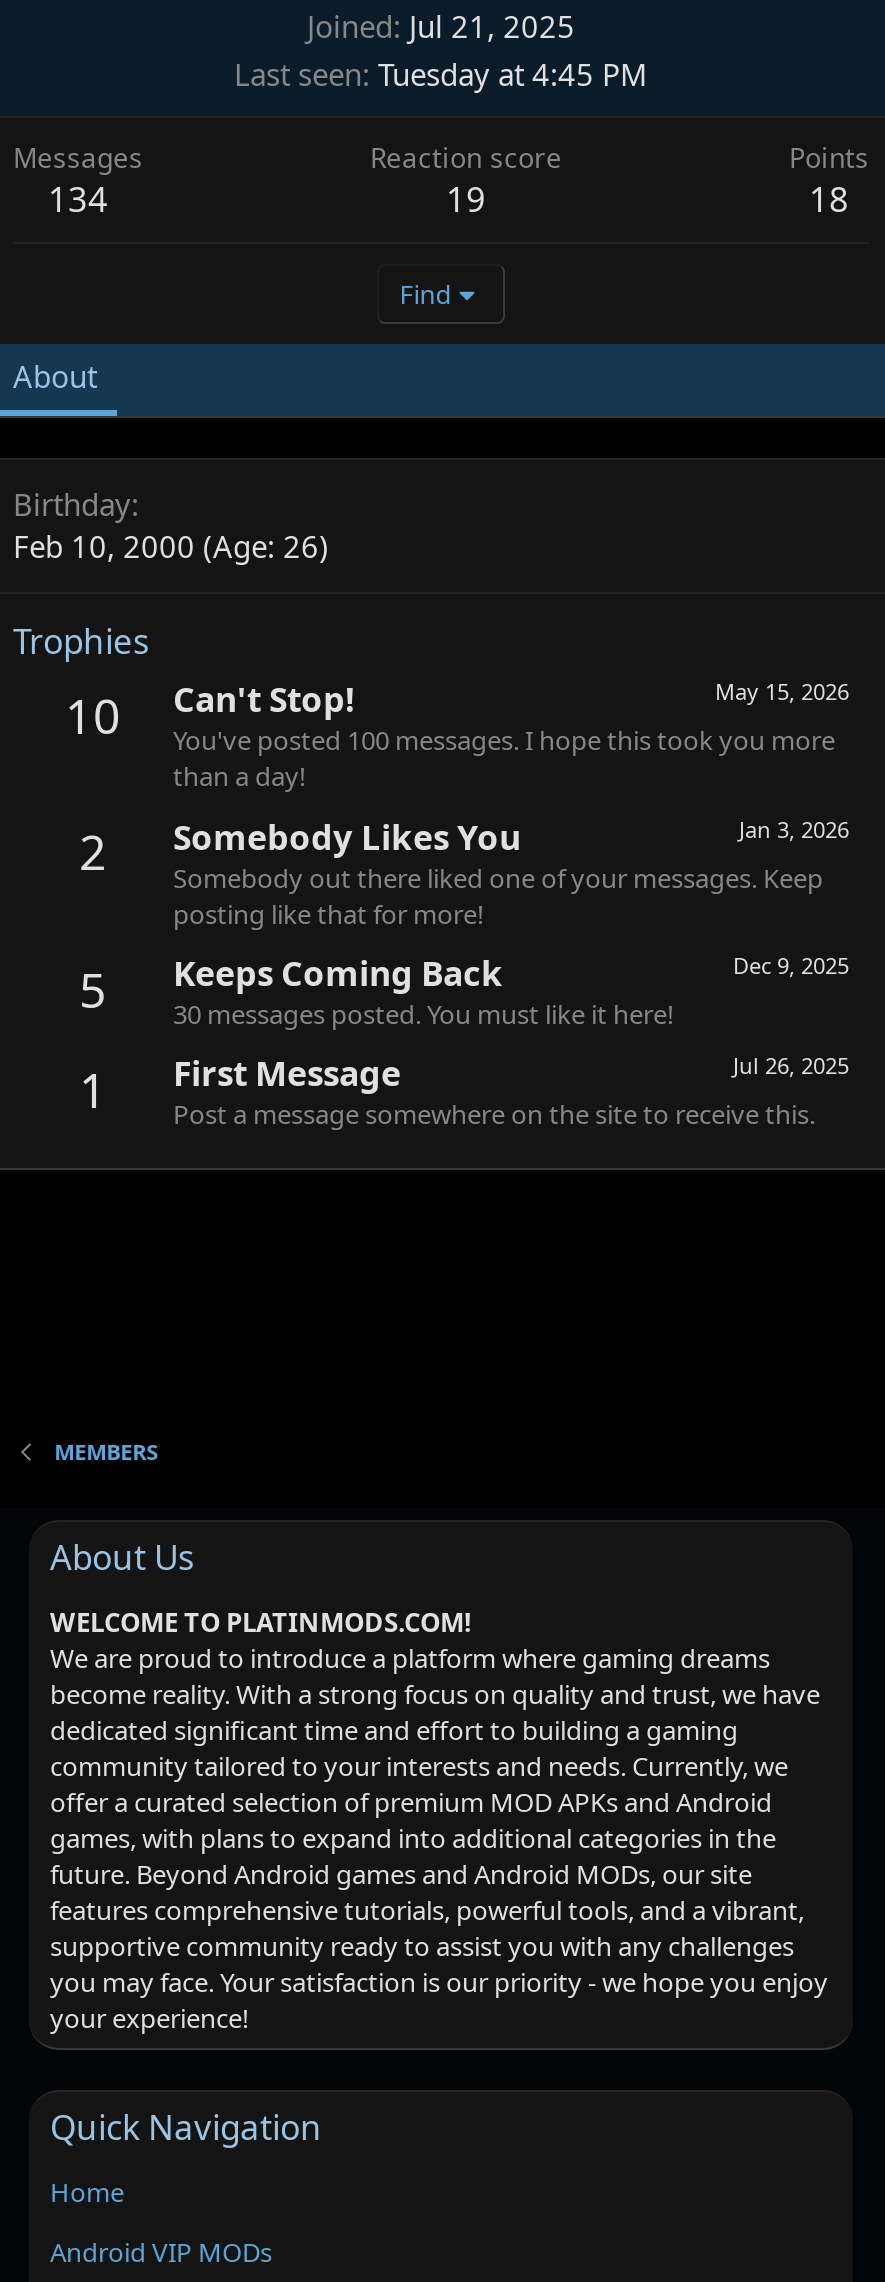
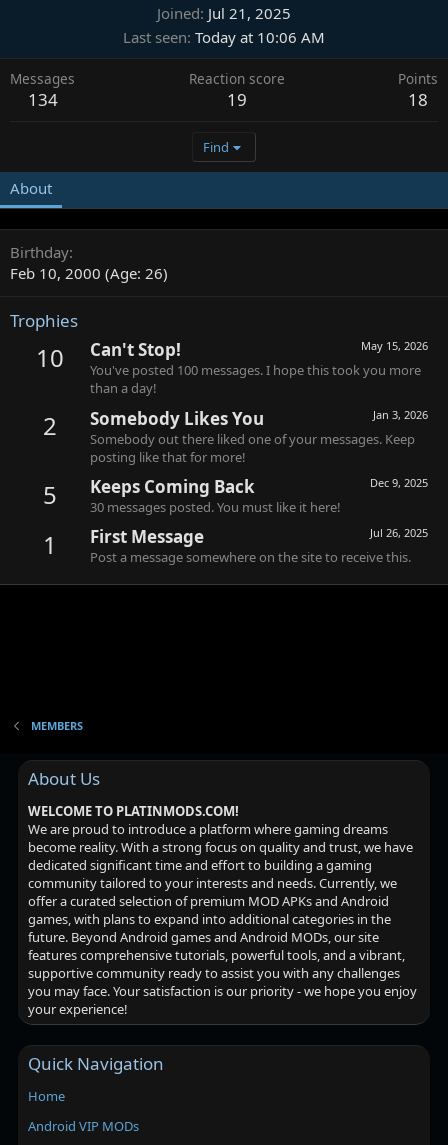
- Last seen Tuesday at 4:45 PM
+ Last seen Today at 10:06 AM
